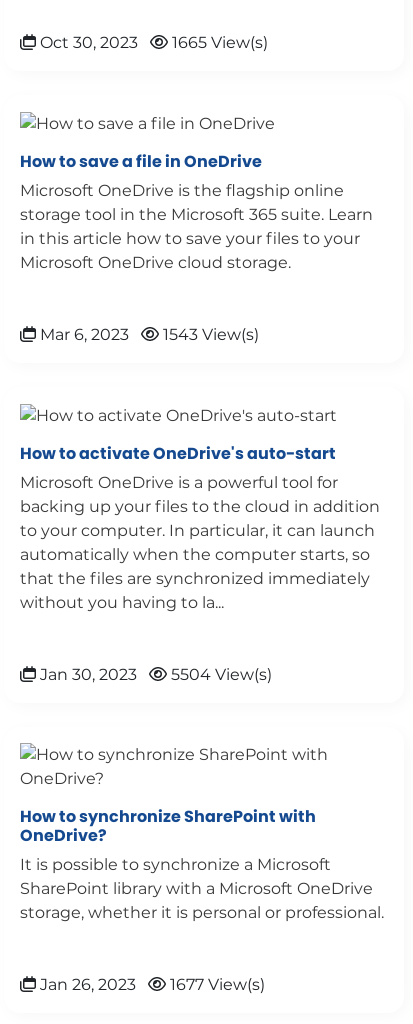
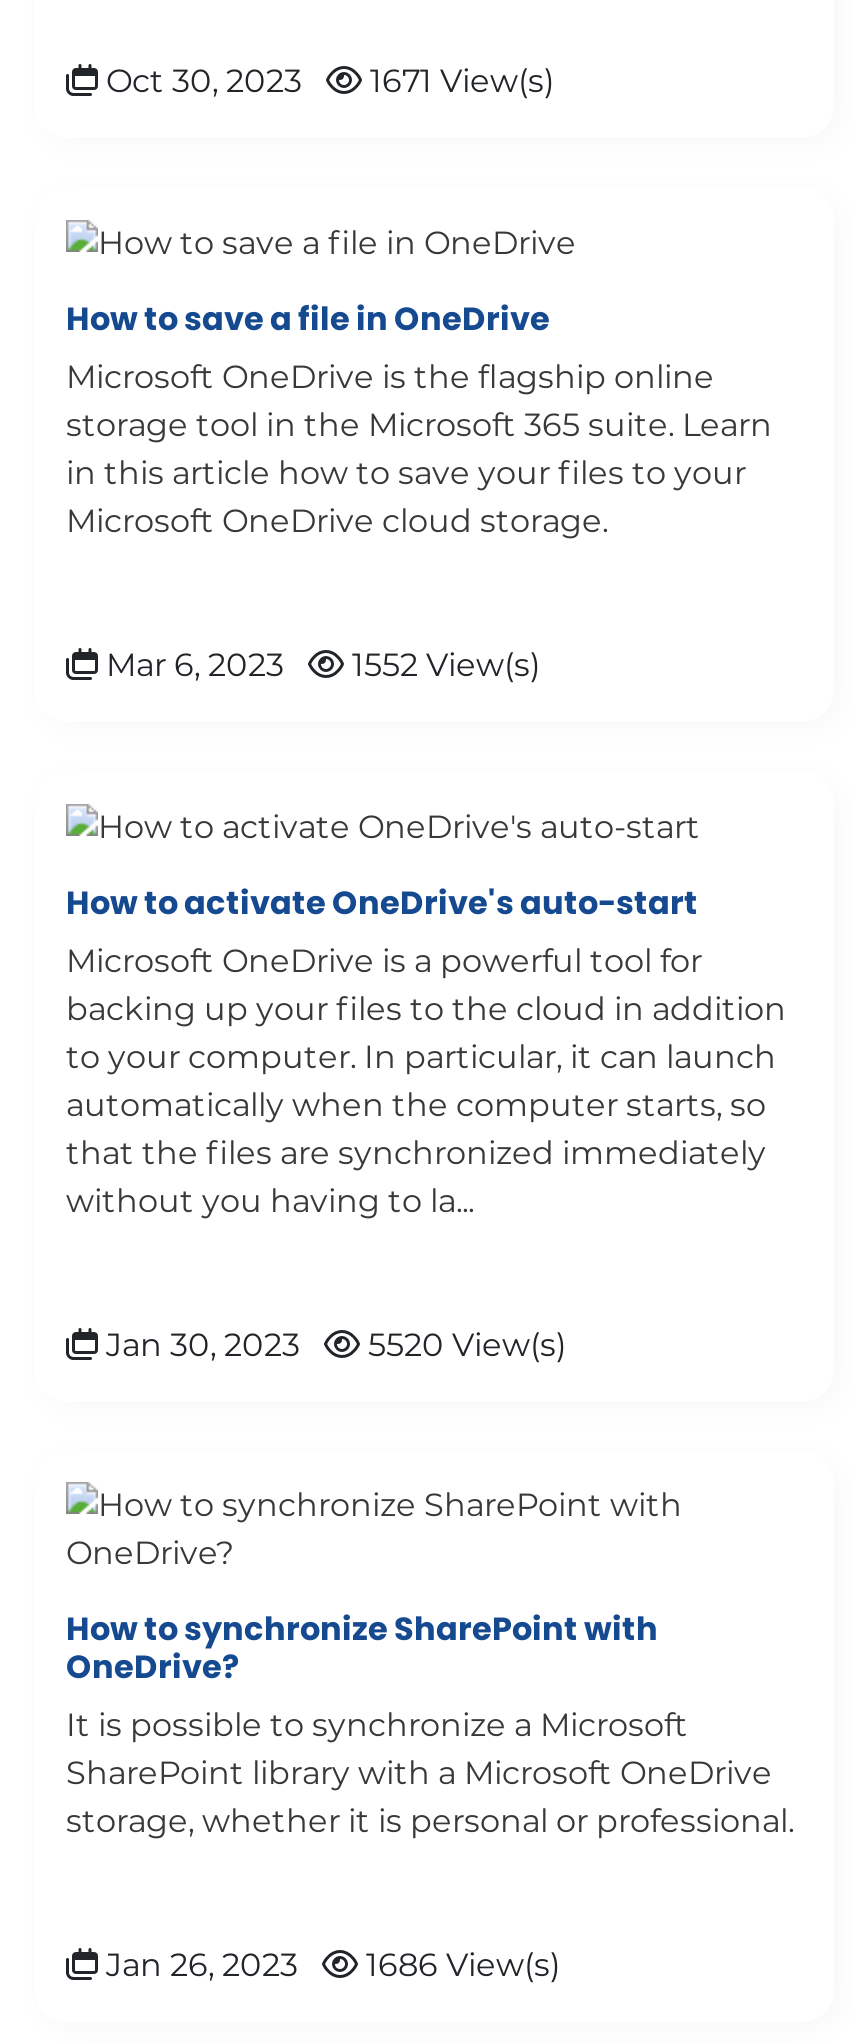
- Oct 30, 2023 1665 View(s)
+ Oct 30, 2023 1671 View(s)

- Mar 6, 2023 1543 View(s)
+ Mar 6, 2023 1552 View(s)

- Jan 30, 2023 5504 View(s)
+ Jan 30, 2023 5520 View(s)

- Jan 26, 2023 1677 View(s)
+ Jan 26, 2023 1686 View(s)
